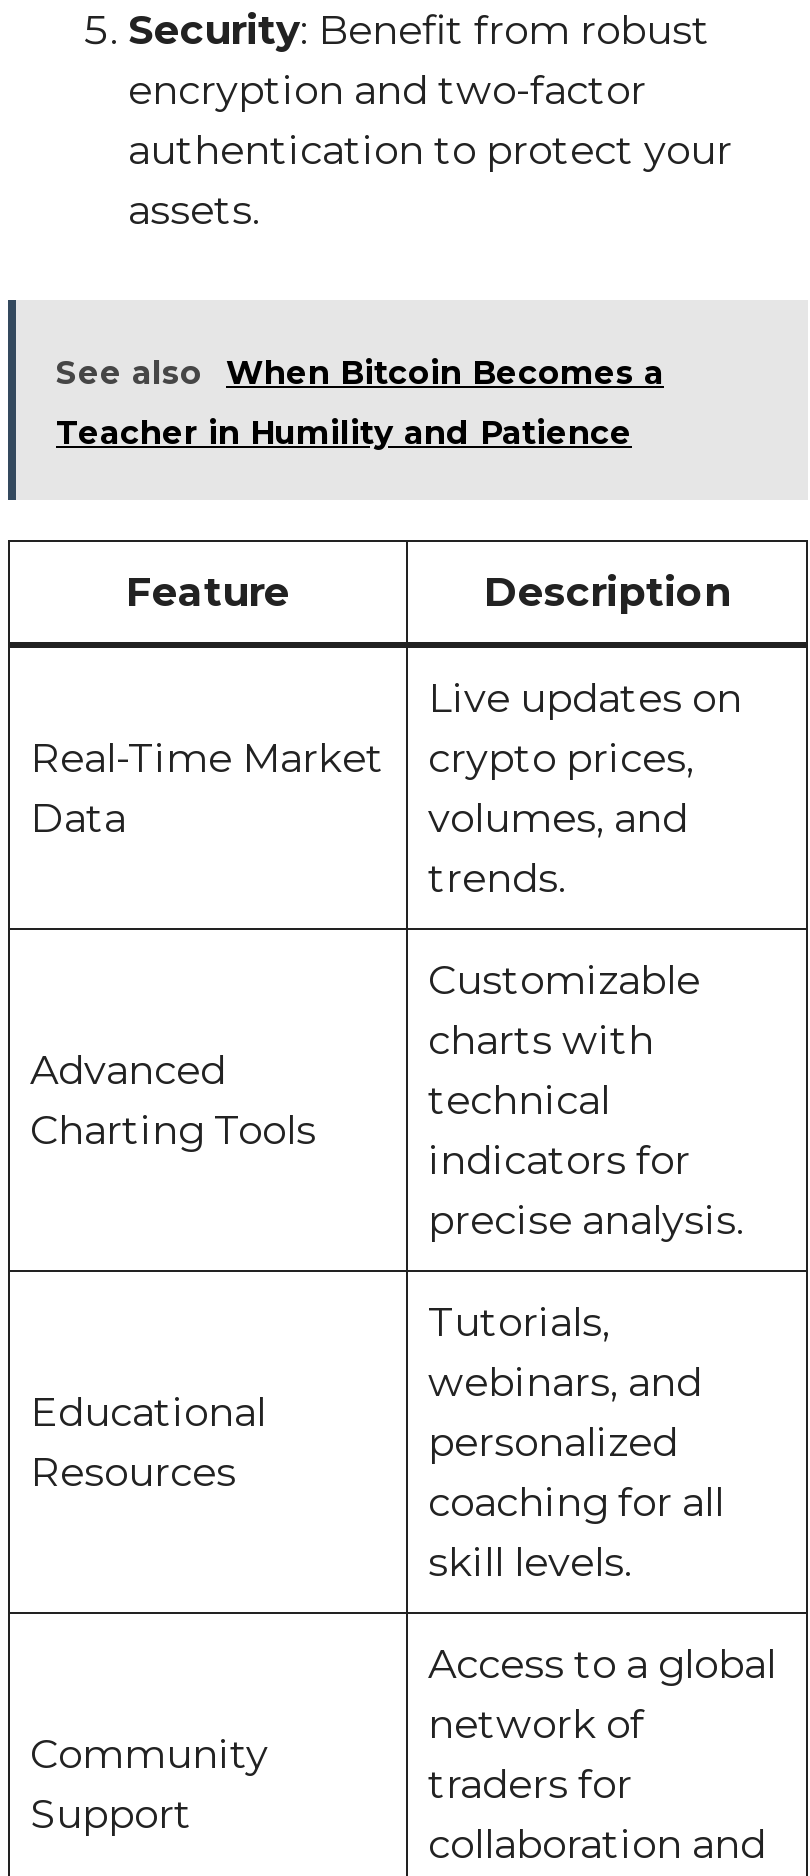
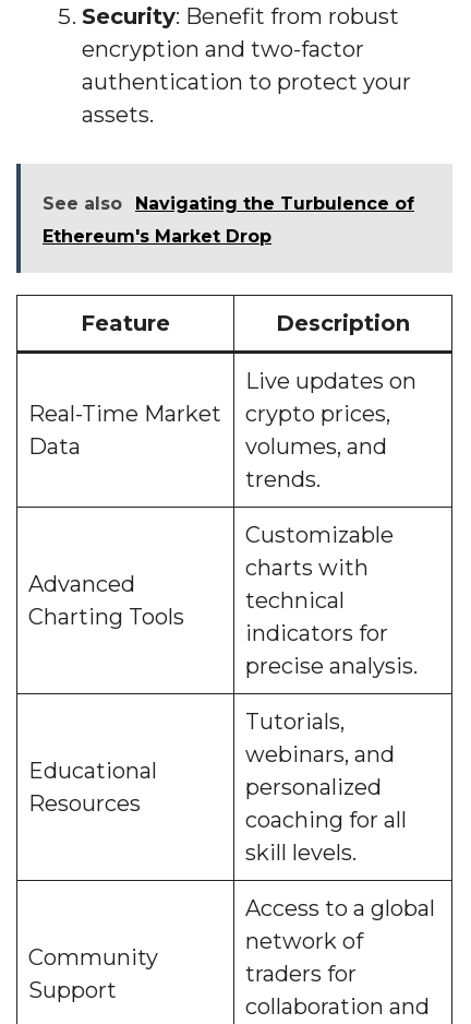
- When Bitcoin Becomes a
+ Navigating the Turbulence of

- Teacher in Humility and Patience
+ Ethereum's Market Drop
